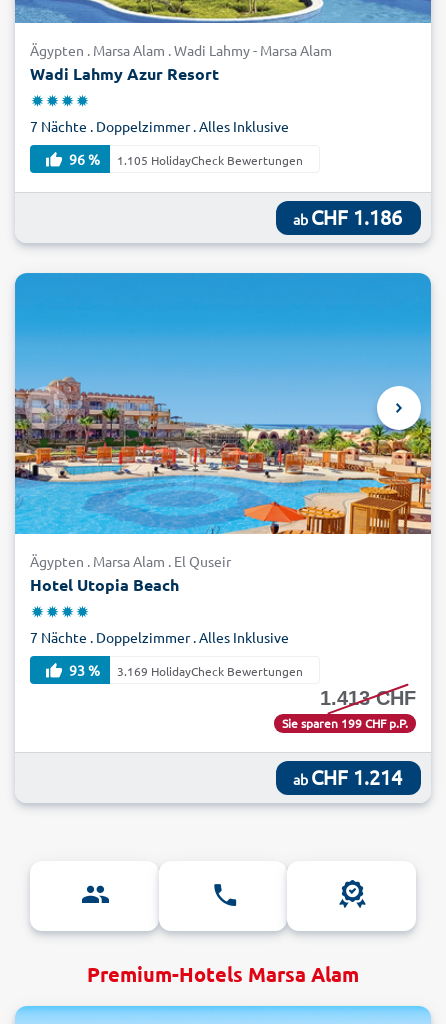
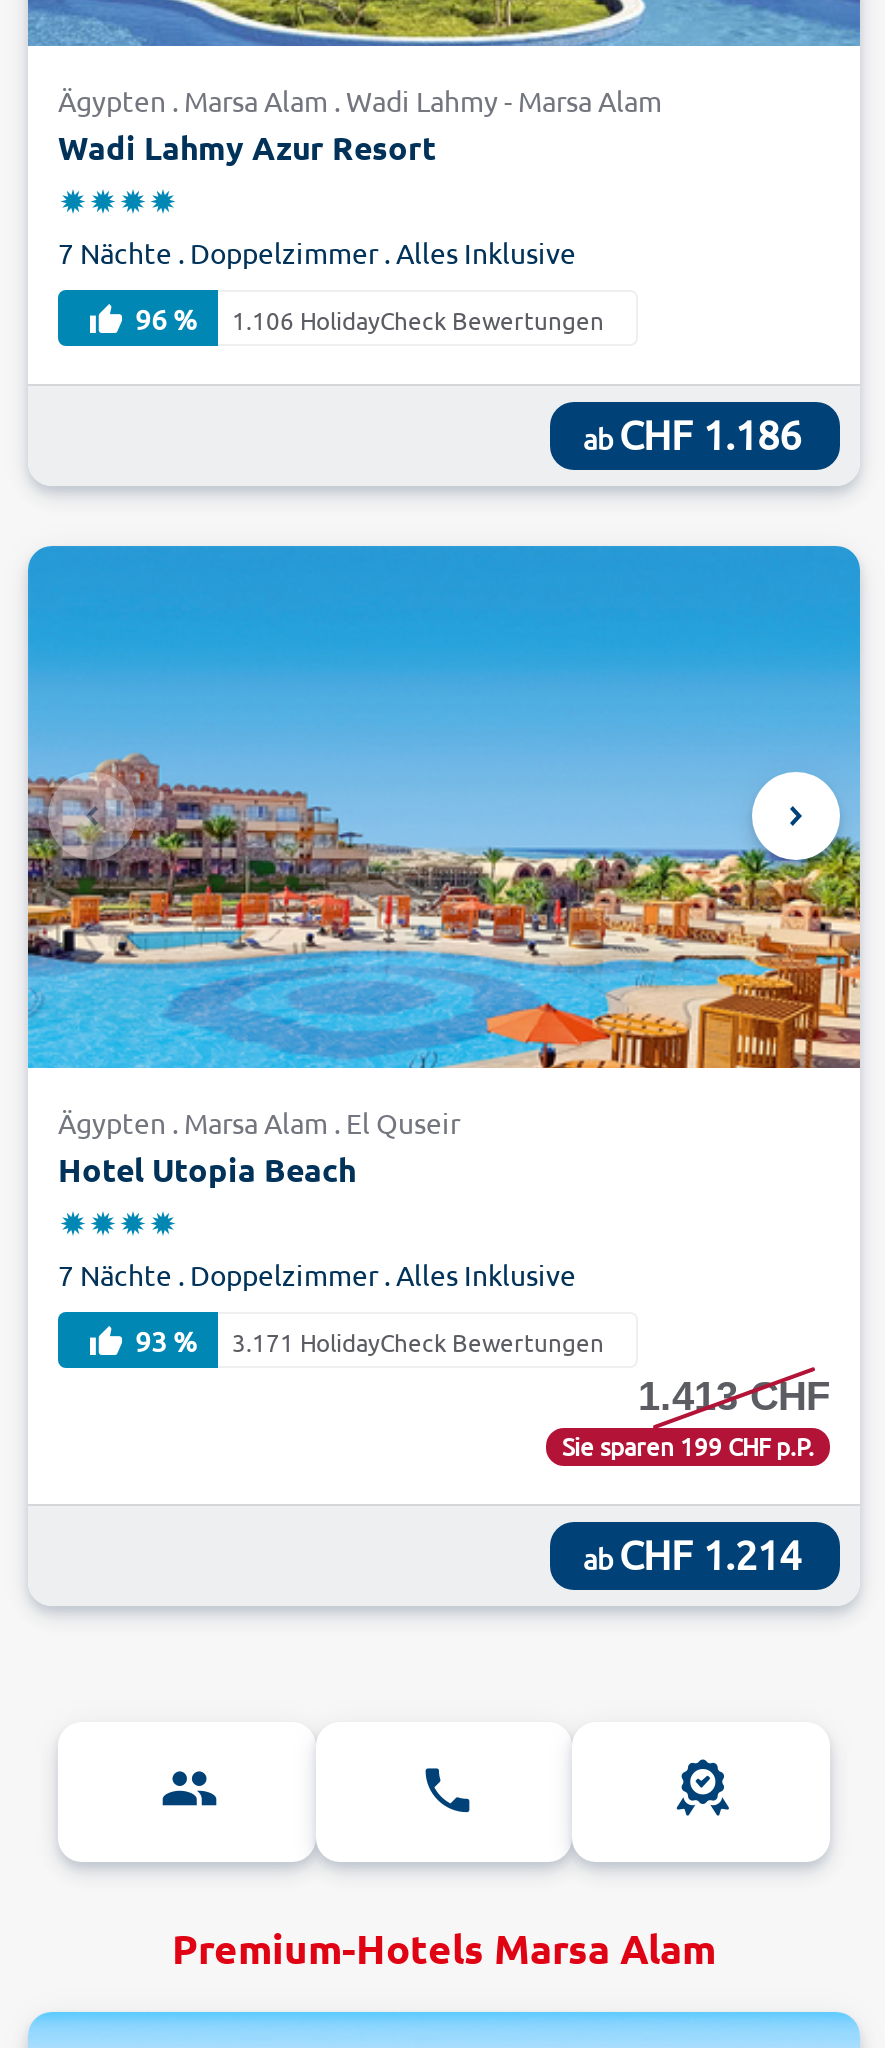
- 1.105 HolidayCheck Bewertungen
+ 1.106 HolidayCheck Bewertungen

- 3.169 HolidayCheck Bewertungen
+ 3.171 HolidayCheck Bewertungen
